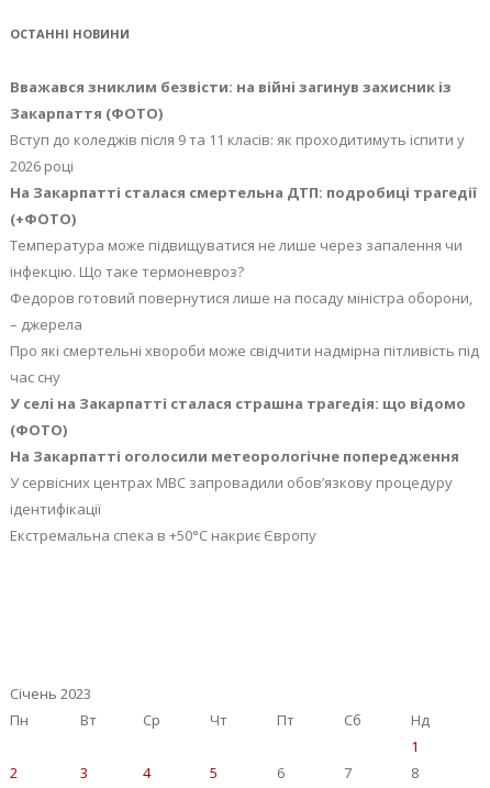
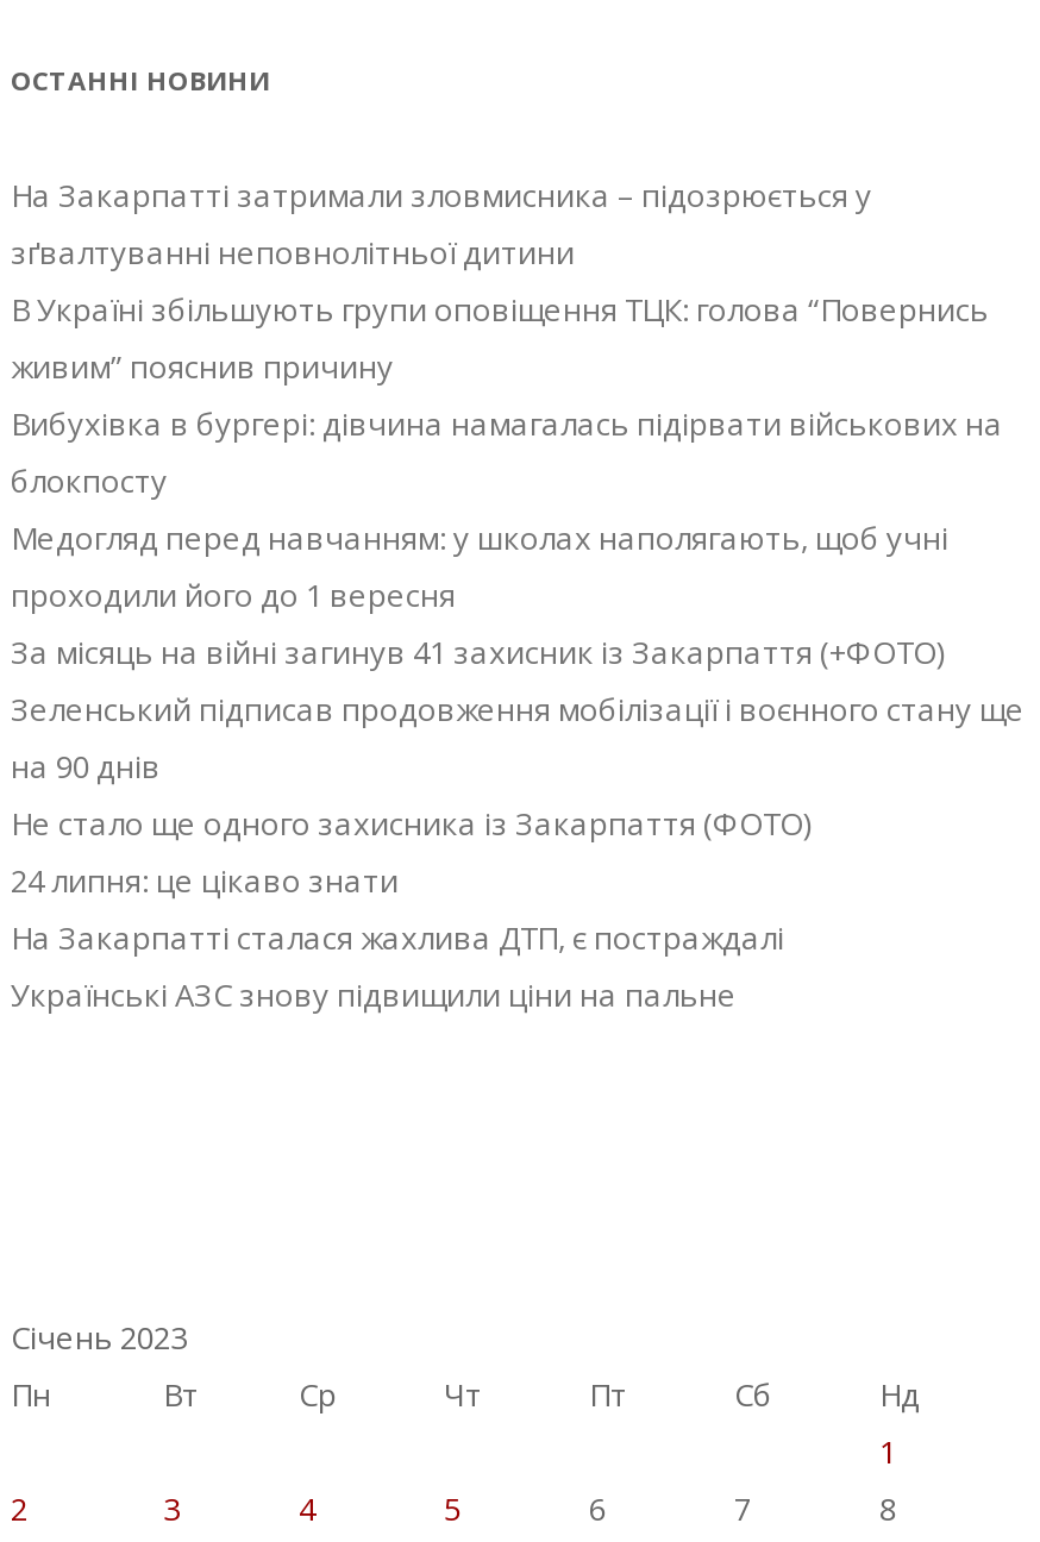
- Вважався зниклим безвісти: на війні загинув захисник із
- Закарпаття (ФОТО)
- Вступ до коледжів після 9 та 11 класів: як проходитимуть іспити у
- 2026 році
- На Закарпатті сталася смертельна ДТП: подробиці трагедії
- (+ФОТО)
- Температура може підвищуватися не лише через запалення чи
- інфекцію. Що таке термоневроз?
- Федоров готовий повернутися лише на посаду міністра оборони,
- – джерела
- Про які смертельні хвороби може свідчити надмірна пітливість під
- час сну
- У селі на Закарпатті сталася страшна трагедія: що відомо
- (ФОТО)
- На Закарпатті оголосили метеорологічне попередження
- У сервісних центрах МВС запровадили обов’язкову процедуру
- ідентифікації
- Екстремальна спека в +50°C накриє Європу
+ На Закарпатті затримали зловмисника – підозрюється у
+ зґвалтуванні неповнолітньої дитини
+ В Україні збільшують групи оповіщення ТЦК: голова “Повернись
+ живим” пояснив причину
+ Вибухівка в бургері: дівчина намагалась підірвати військових на
+ блокпосту
+ Медогляд перед навчанням: у школах наполягають, щоб учні
+ проходили його до 1 вересня
+ За місяць на війні загинув 41 захисник із Закарпаття (+ФОТО)
+ Зеленський підписав продовження мобілізації і воєнного стану ще
+ на 90 днів
+ Не стало ще одного захисника із Закарпаття (ФОТО)
+ 24 липня: це цікаво знати
+ На Закарпатті сталася жахлива ДТП, є постраждалі
+ Українські АЗС знову підвищили ціни на пальне
